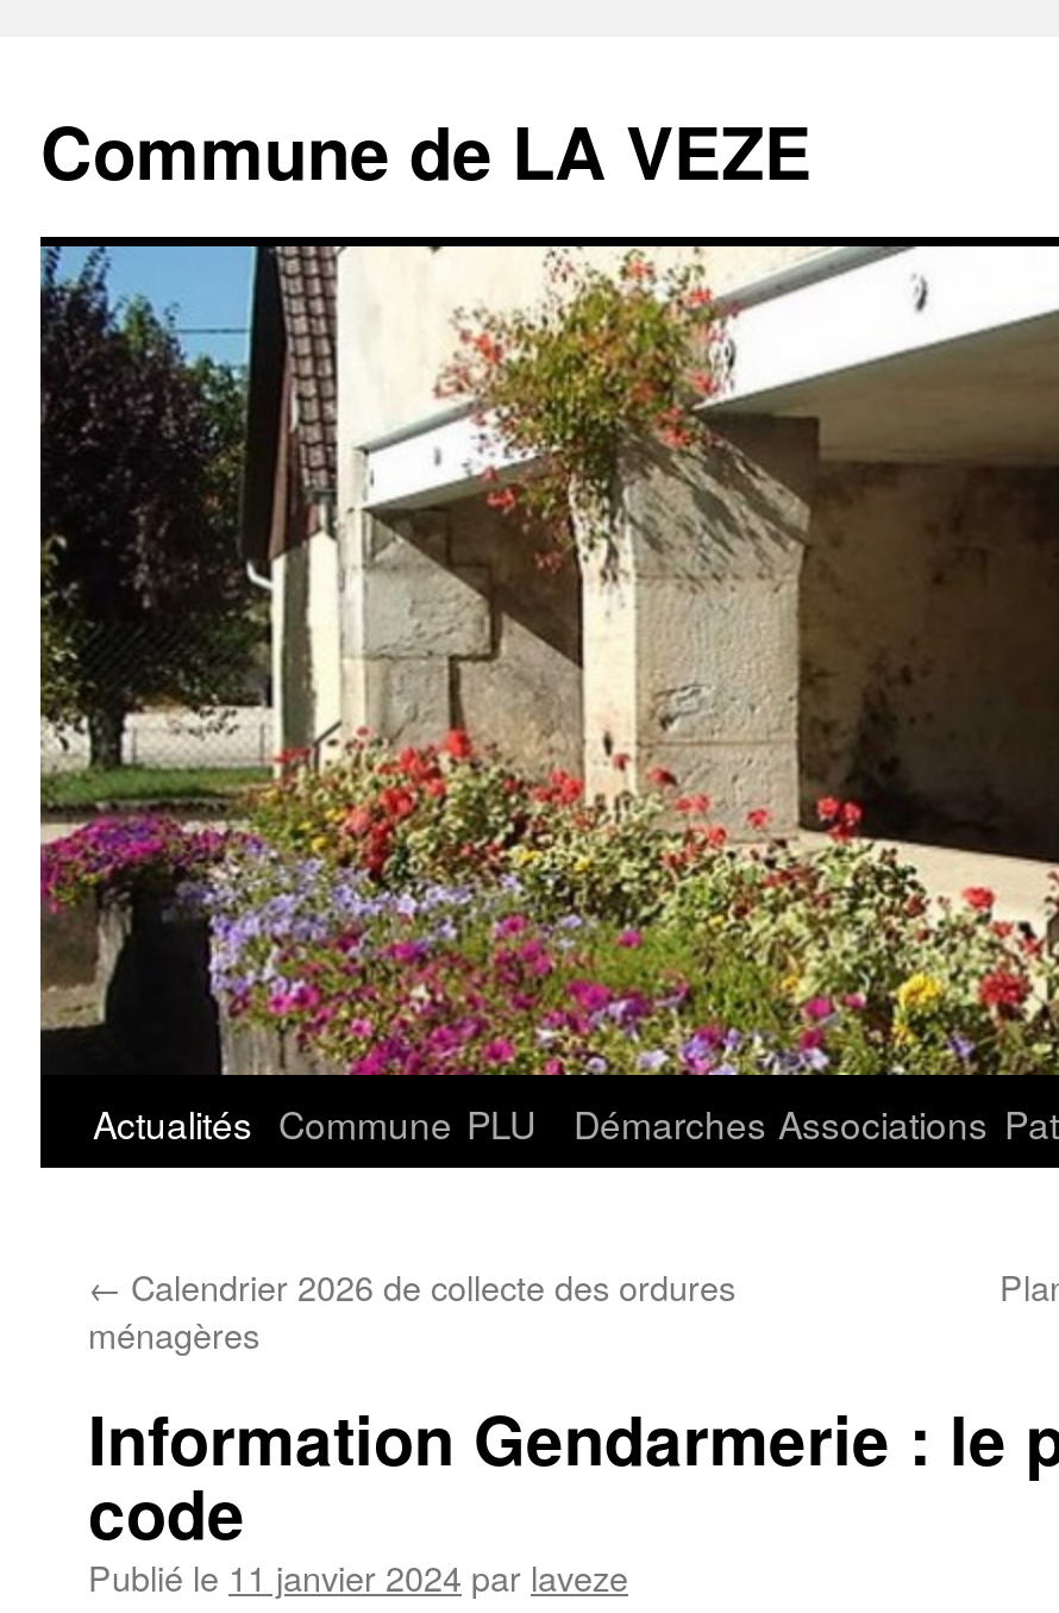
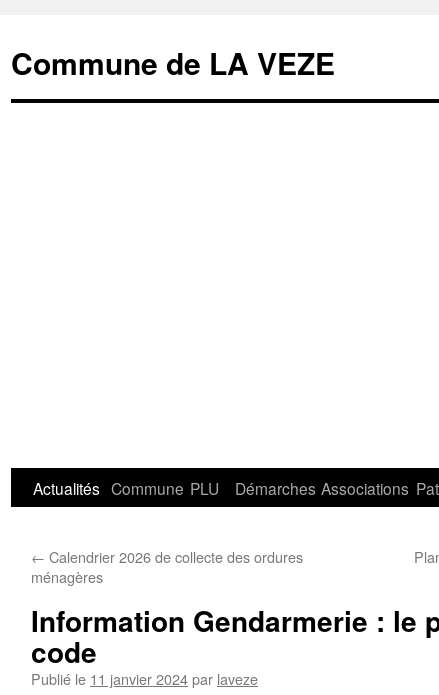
- [image]
